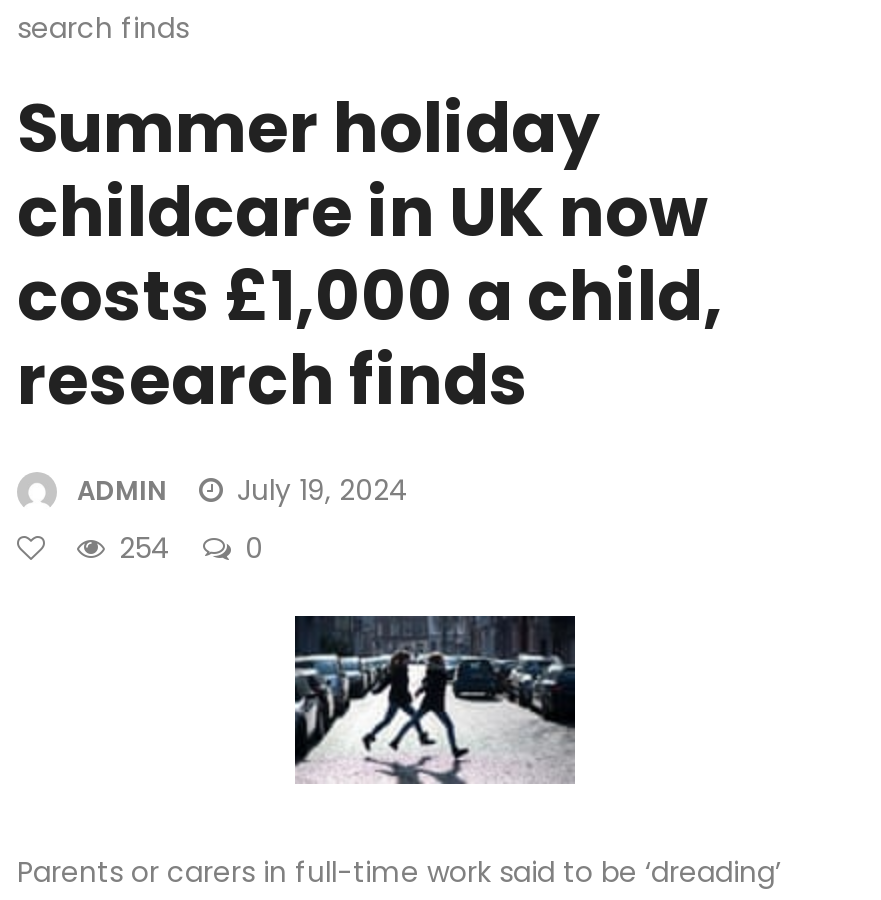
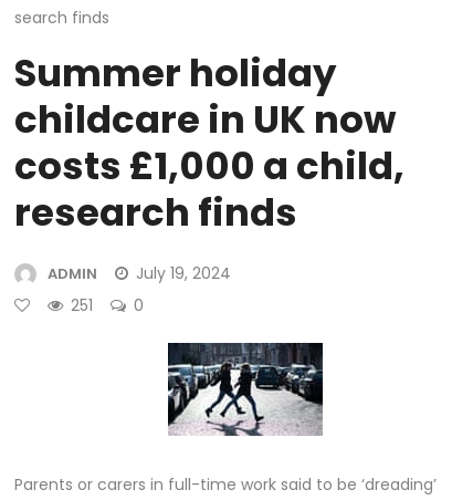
- 254 0
+ 251 0
